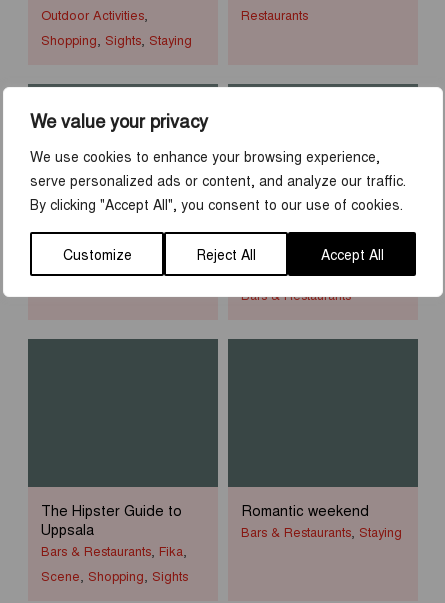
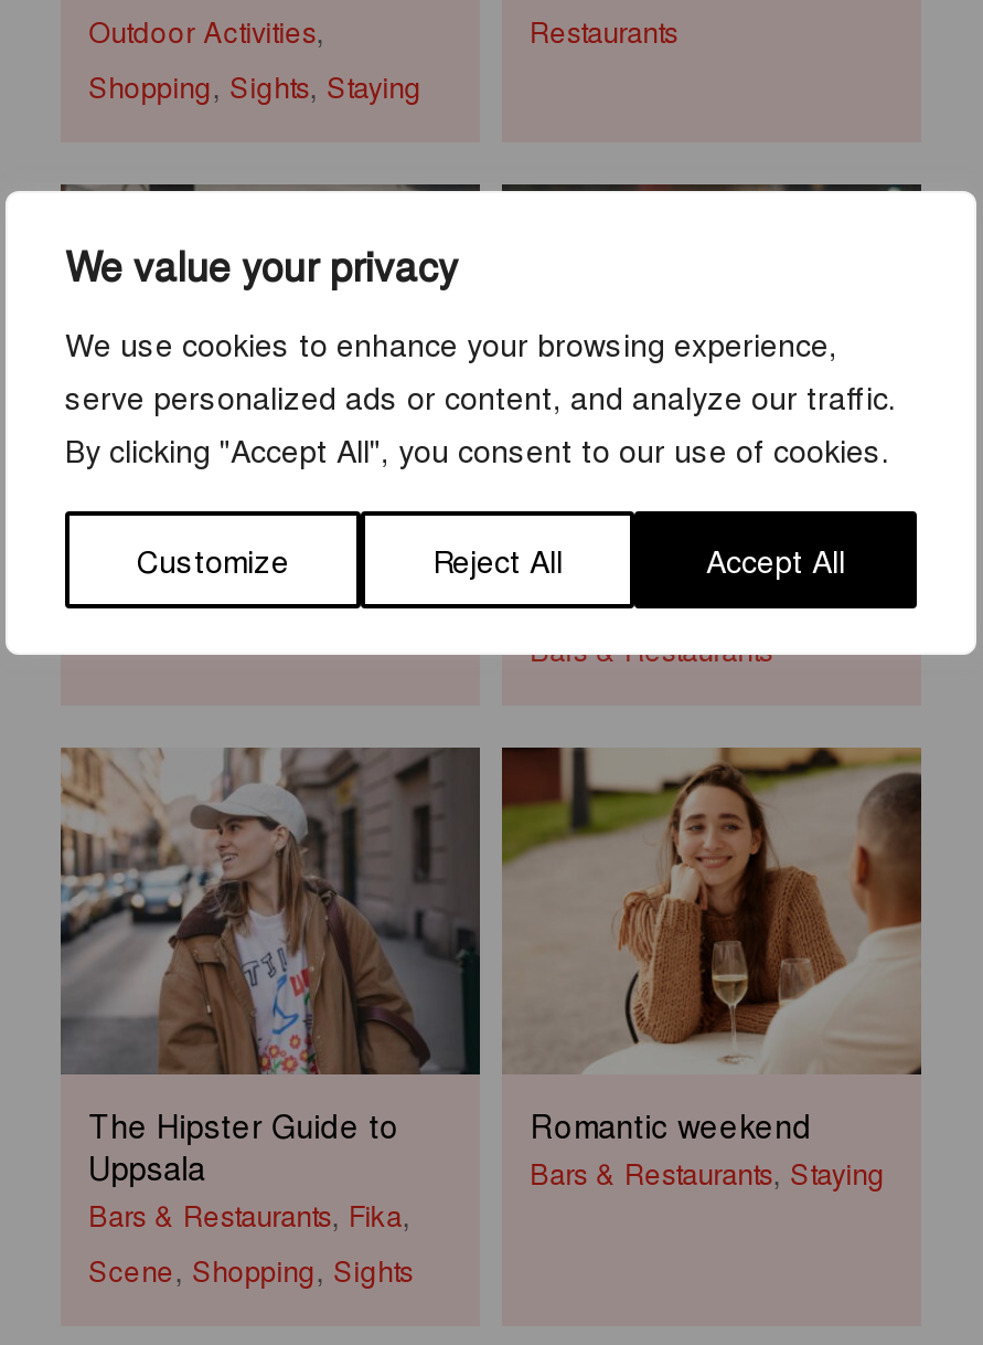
+ [image]

+ [image]
